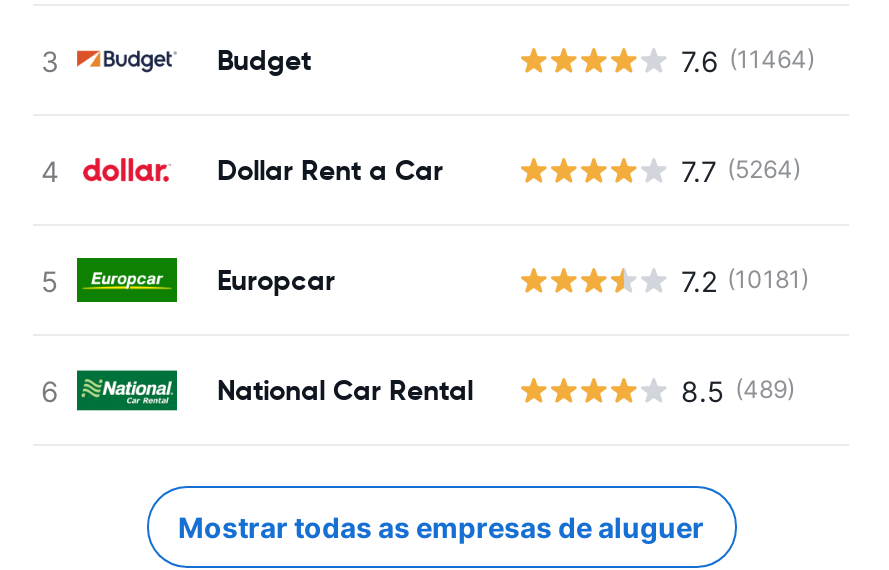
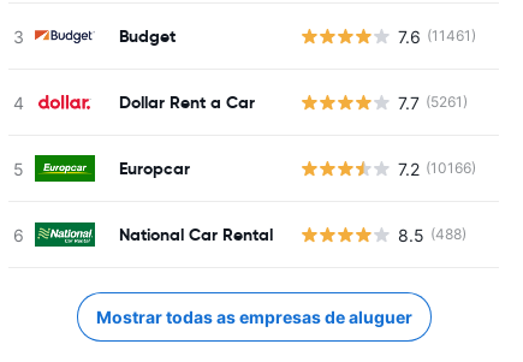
- 7.6 (11464)
+ 7.6 (11461)

- 7.7 (5264)
+ 7.7 (5261)

- 7.2 (10181)
+ 7.2 (10166)

- 8.5 (489)
+ 8.5 (488)
